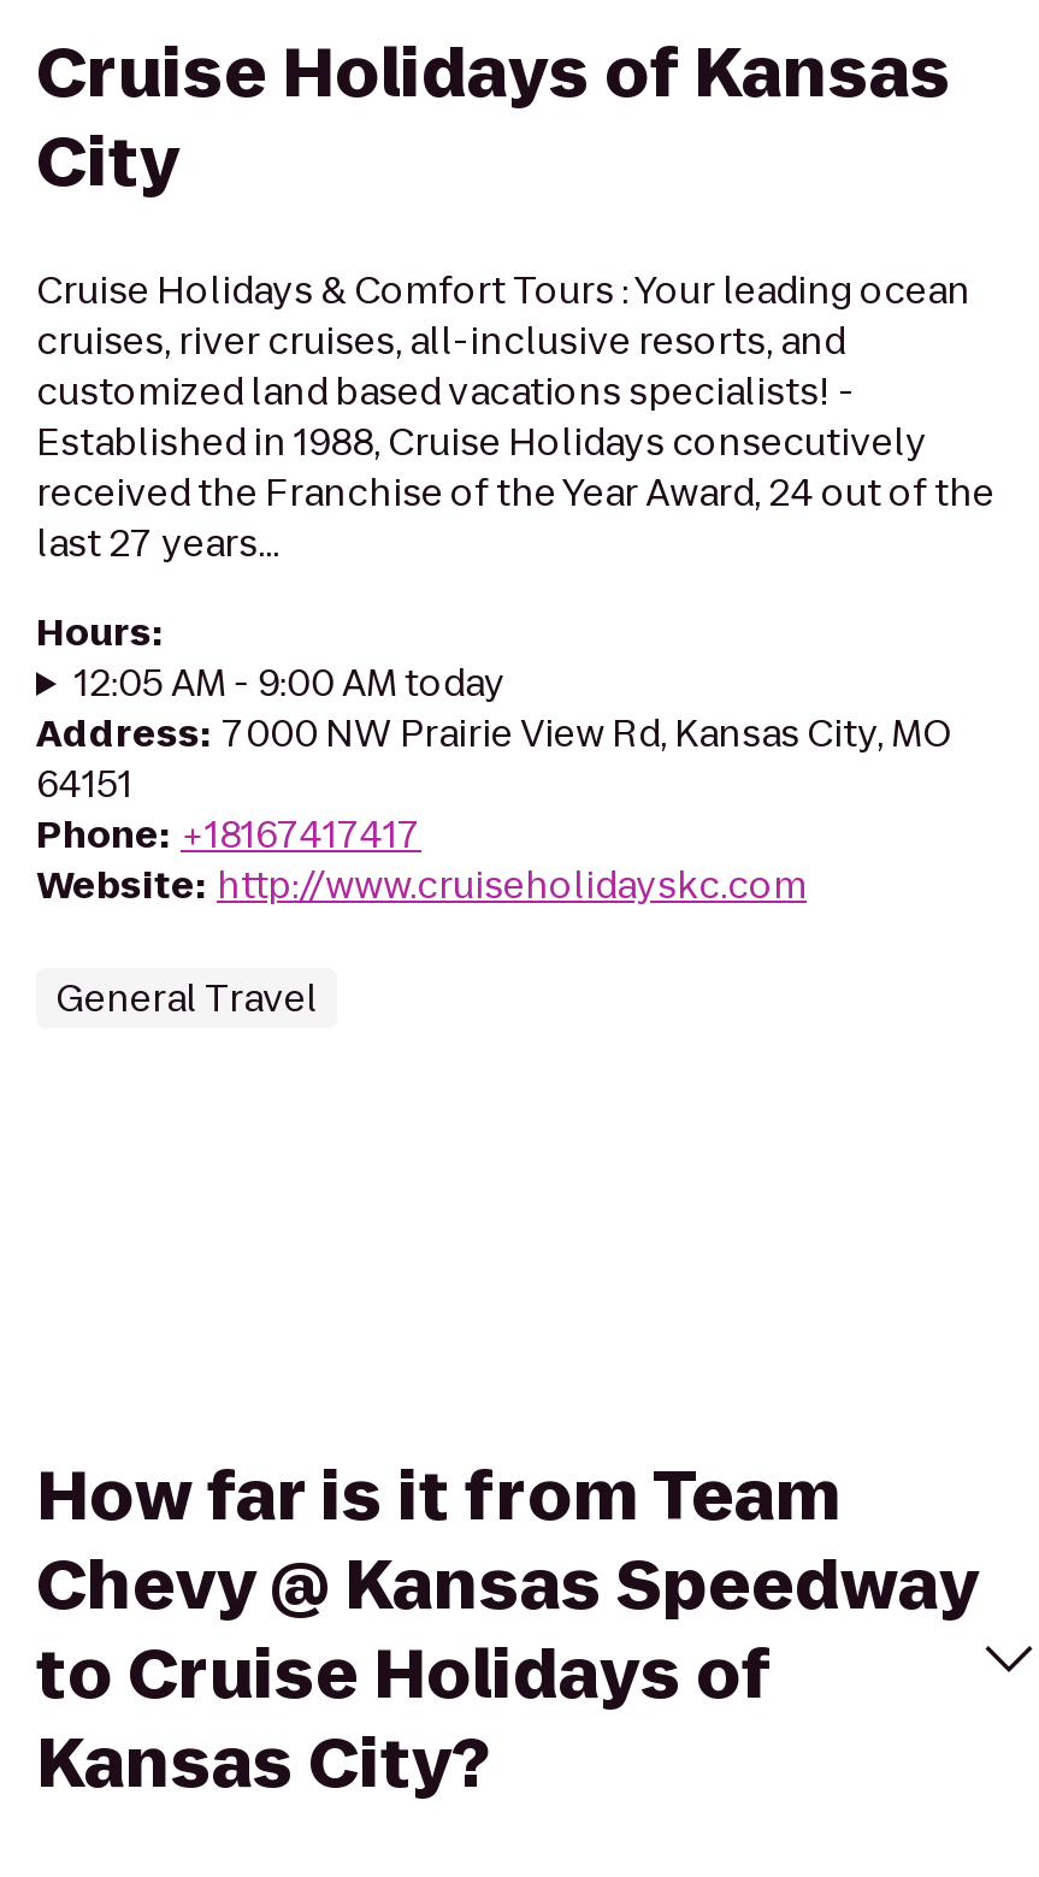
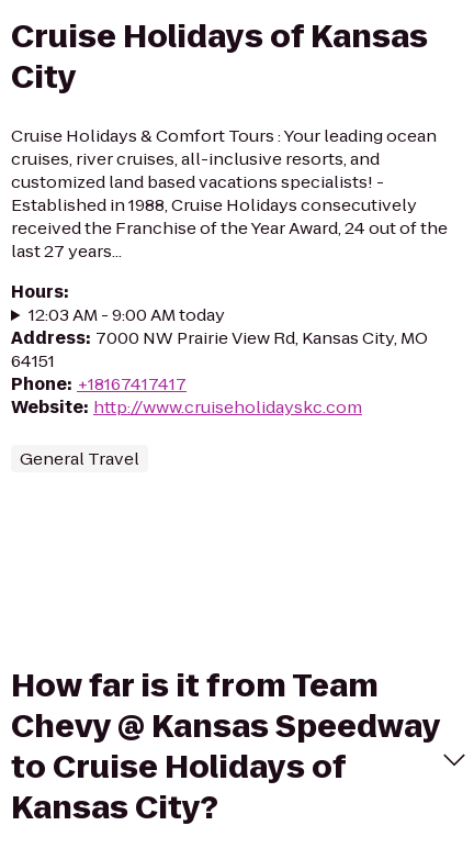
- 12:05 AM - 9:00 AM today
+ 12:03 AM - 9:00 AM today
